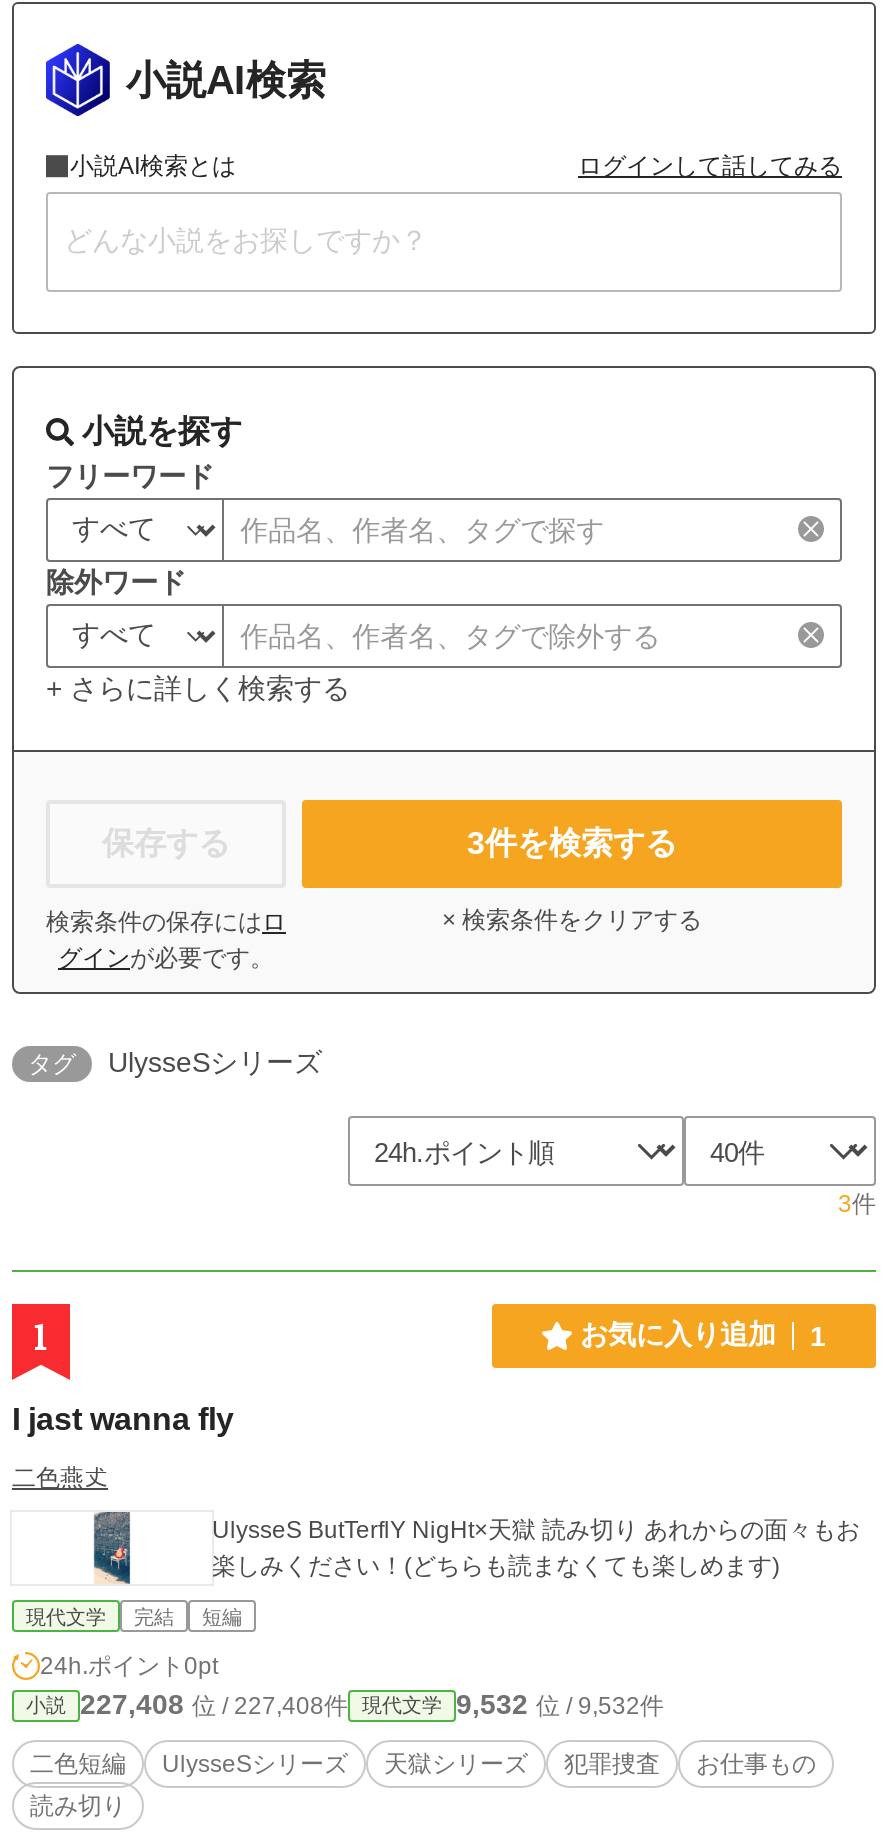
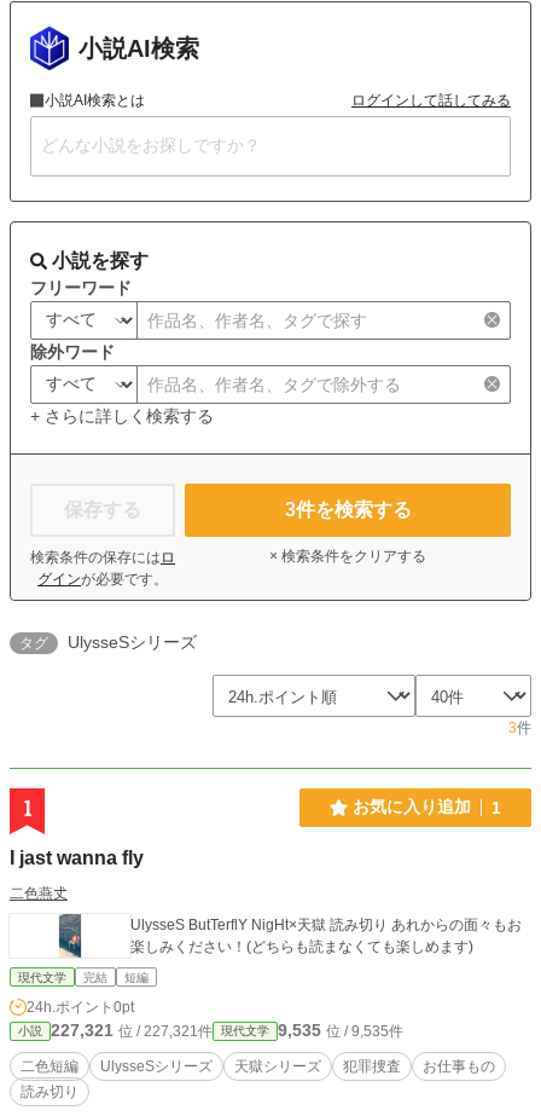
- 227,408位 / 227,408件
+ 227,321位 / 227,321件

- 9,532位 / 9,532件
+ 9,535位 / 9,535件
